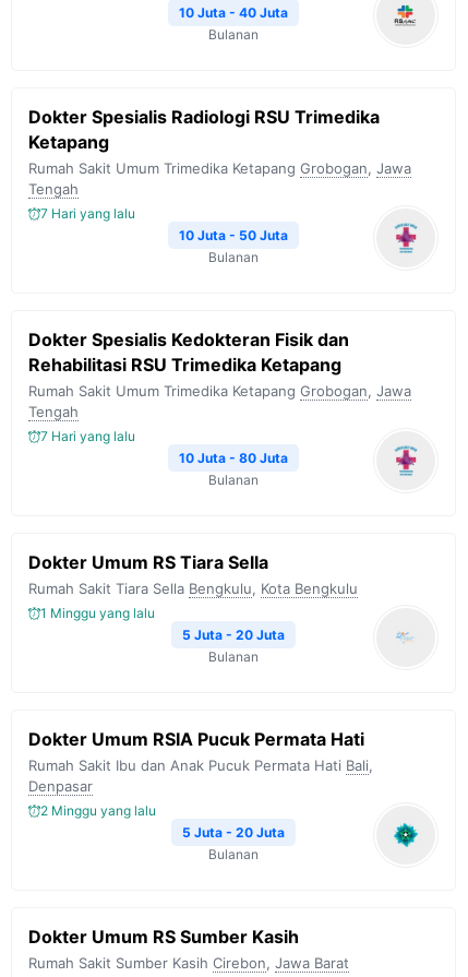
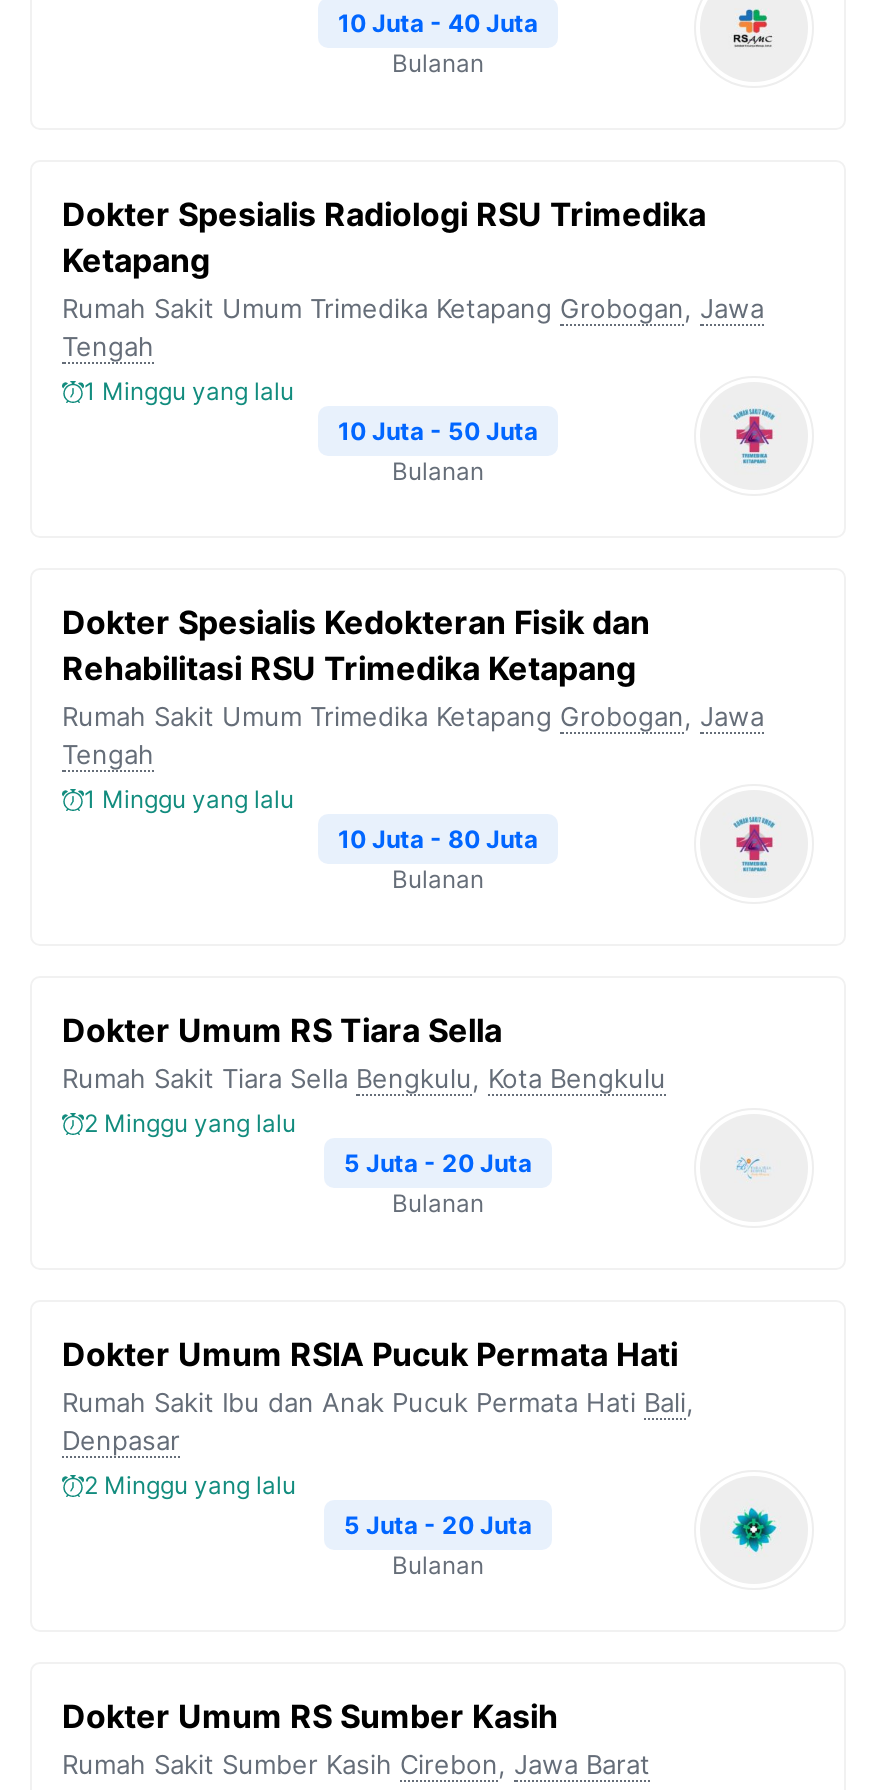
- 7 Hari yang lalu
+ 1 Minggu yang lalu

- 7 Hari yang lalu
+ 1 Minggu yang lalu

- 1 Minggu yang lalu
+ 2 Minggu yang lalu
